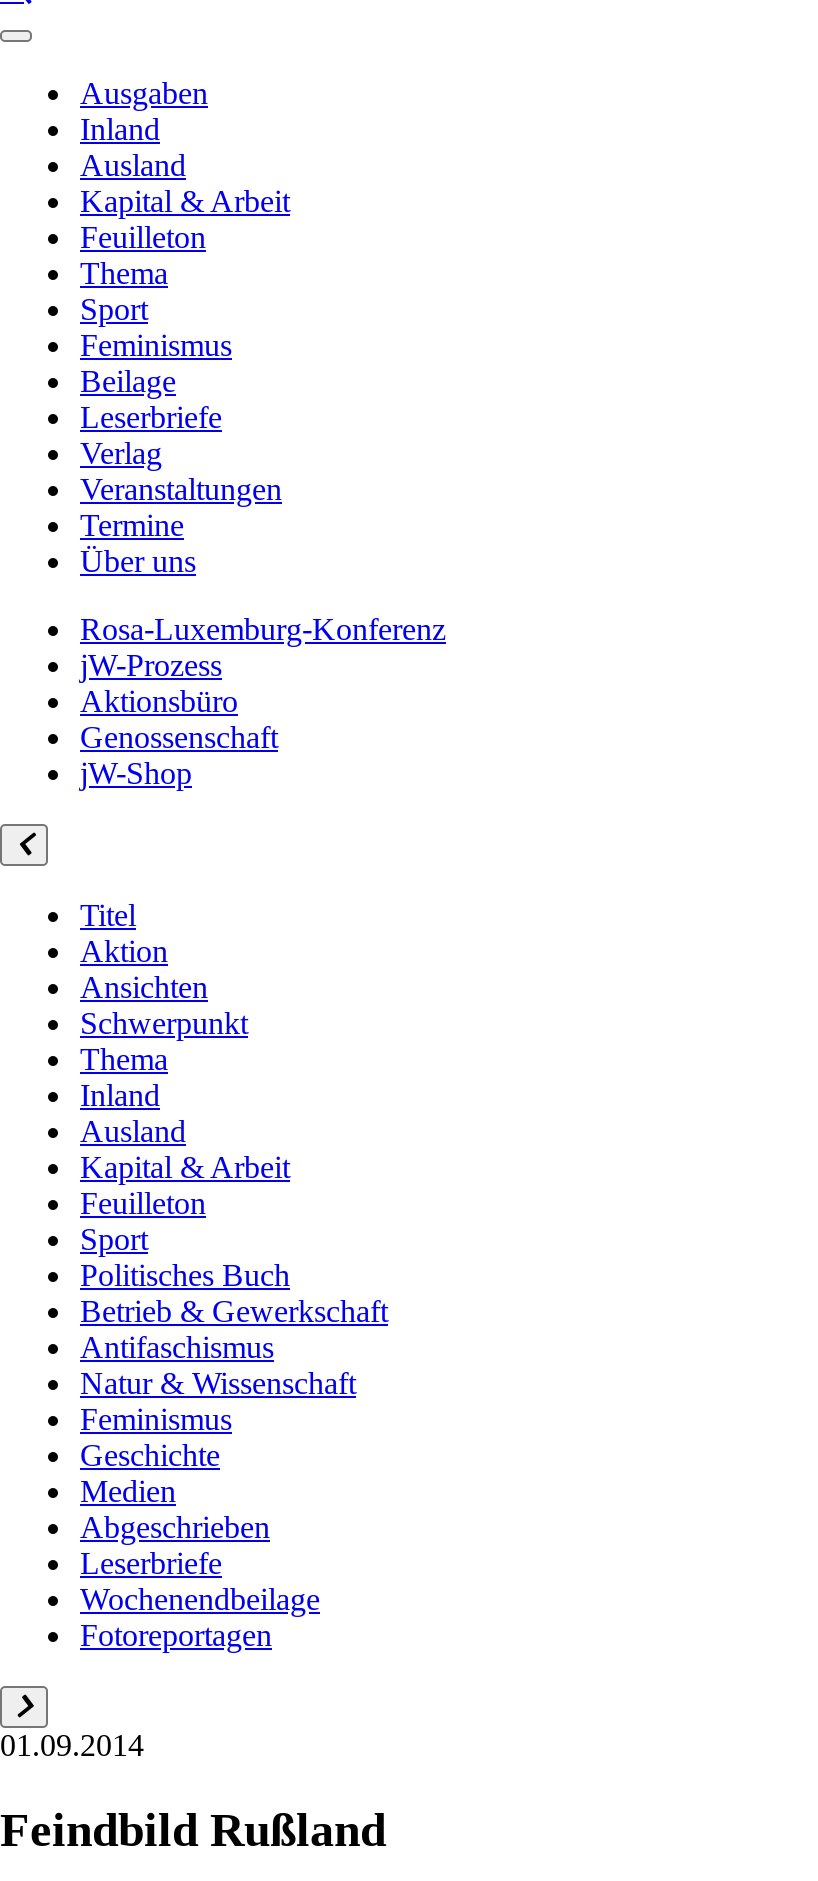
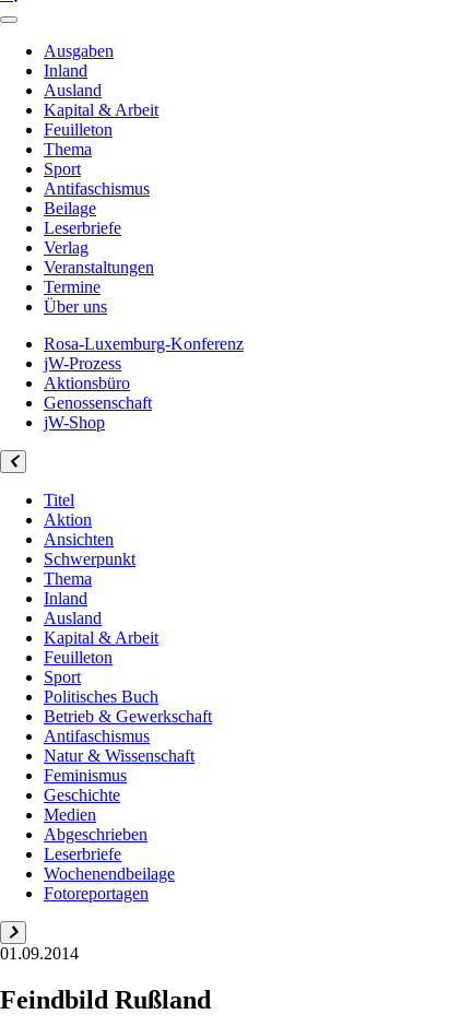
- Feminismus
+ Antifaschismus
